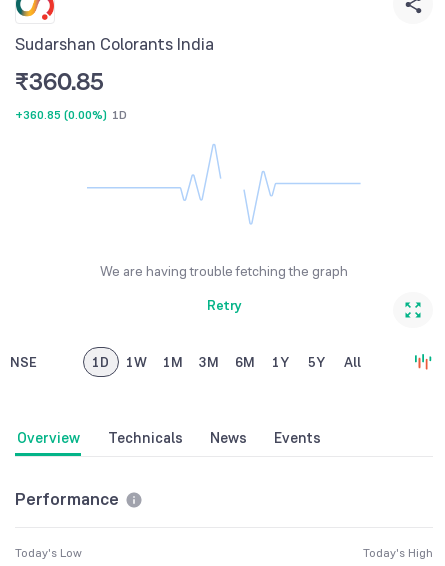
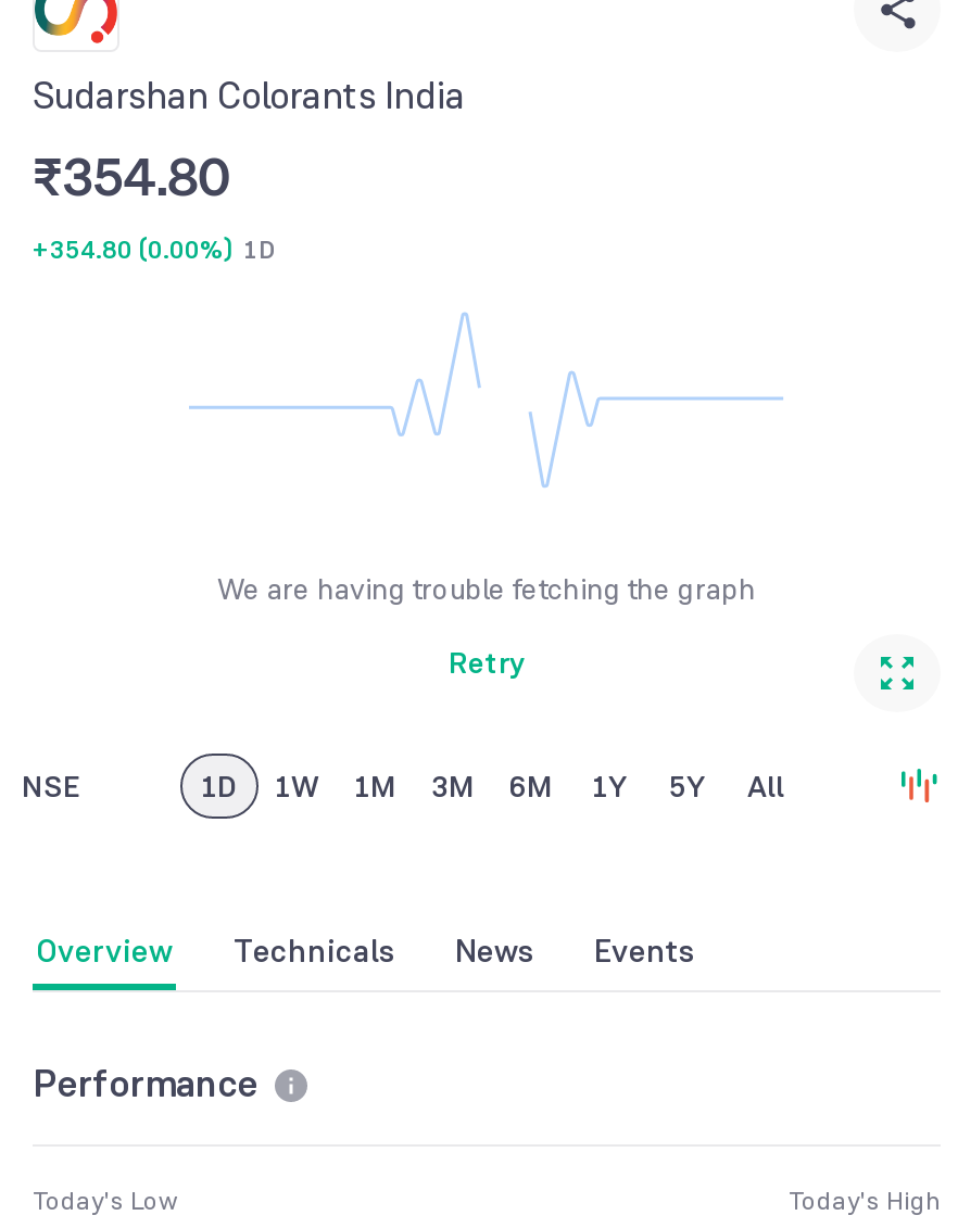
- ₹360.85
+ ₹354.80

- +360.85 (0.00%) 1D
+ +354.80 (0.00%) 1D
